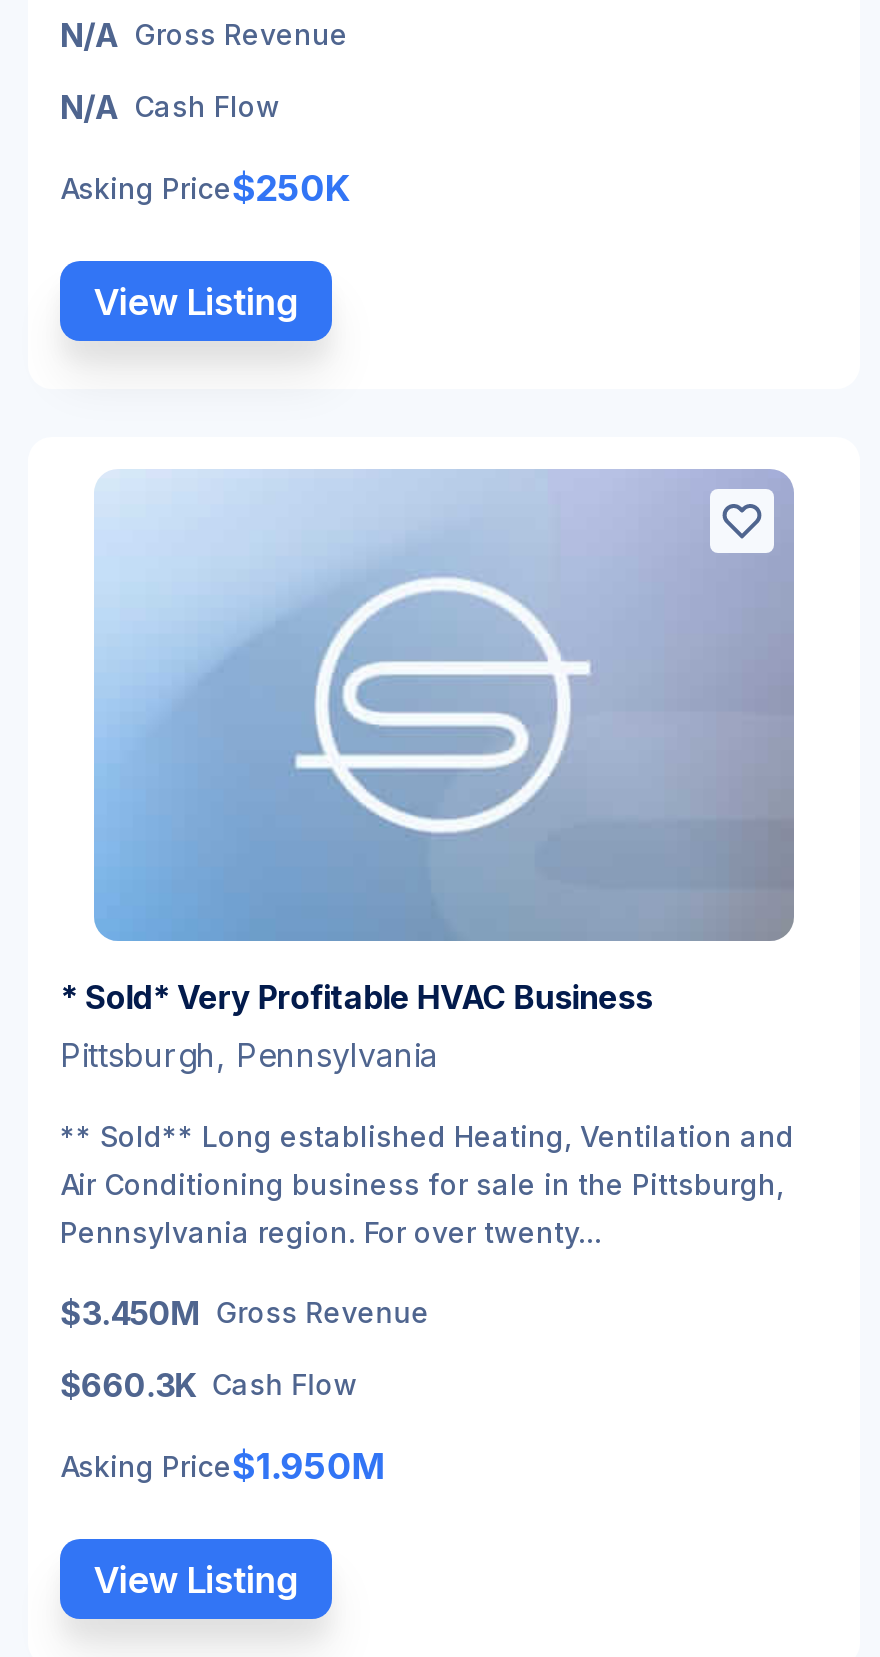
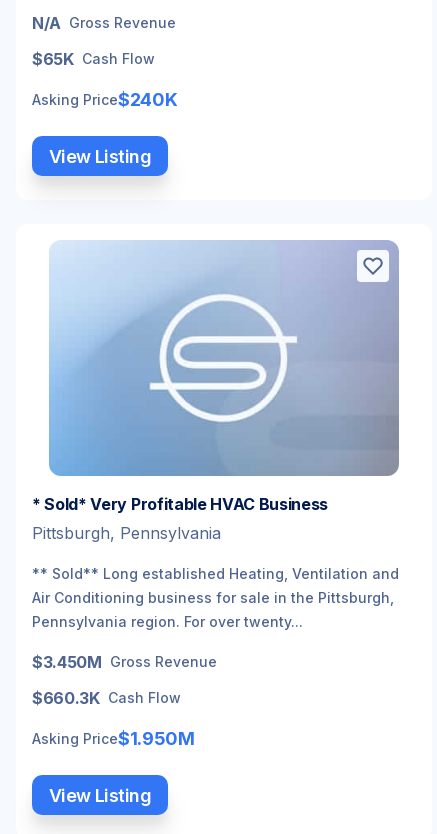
- N/A Cash Flow
+ $65K Cash Flow

- Asking Price$250K
+ Asking Price$240K
